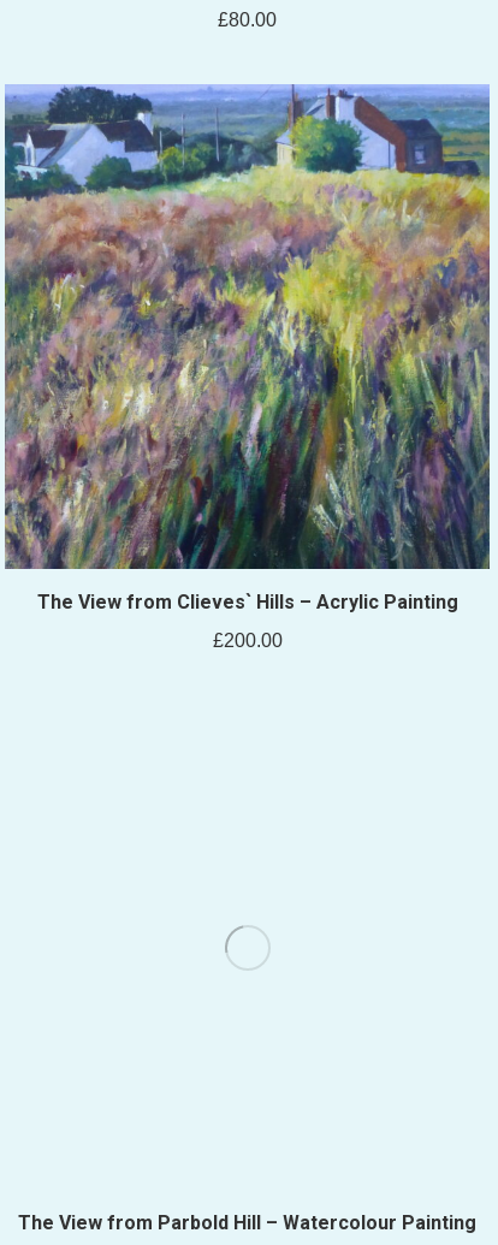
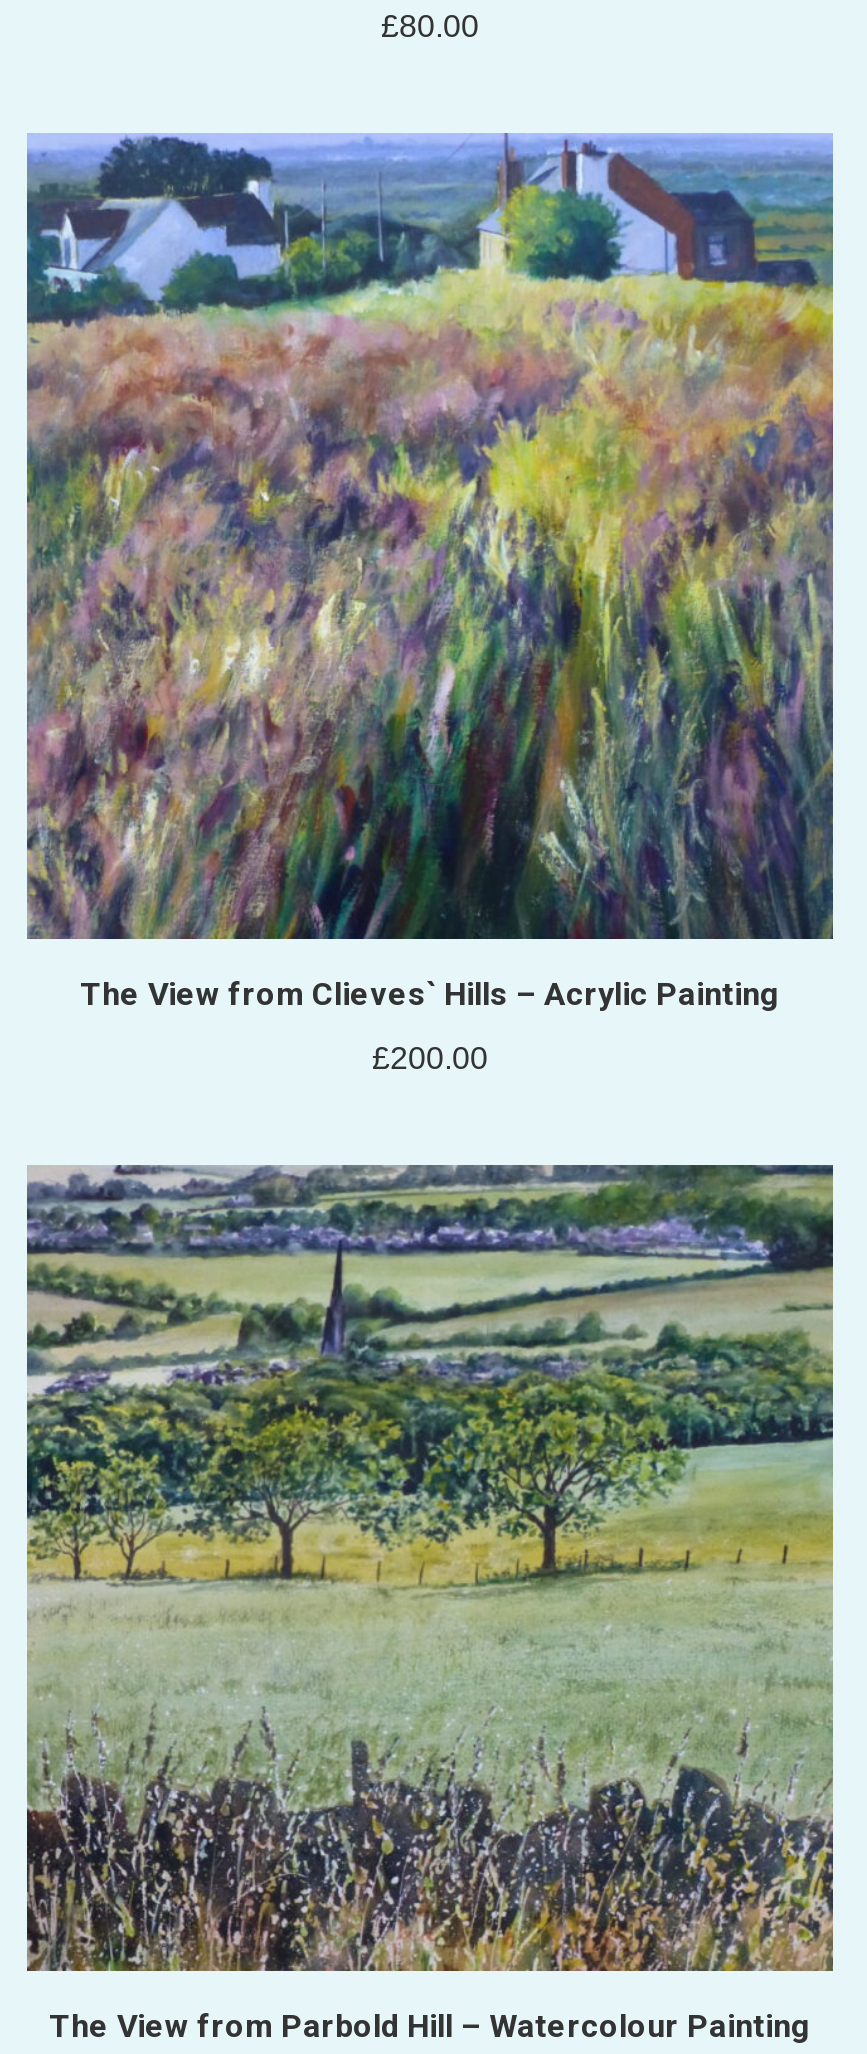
+ [image]
